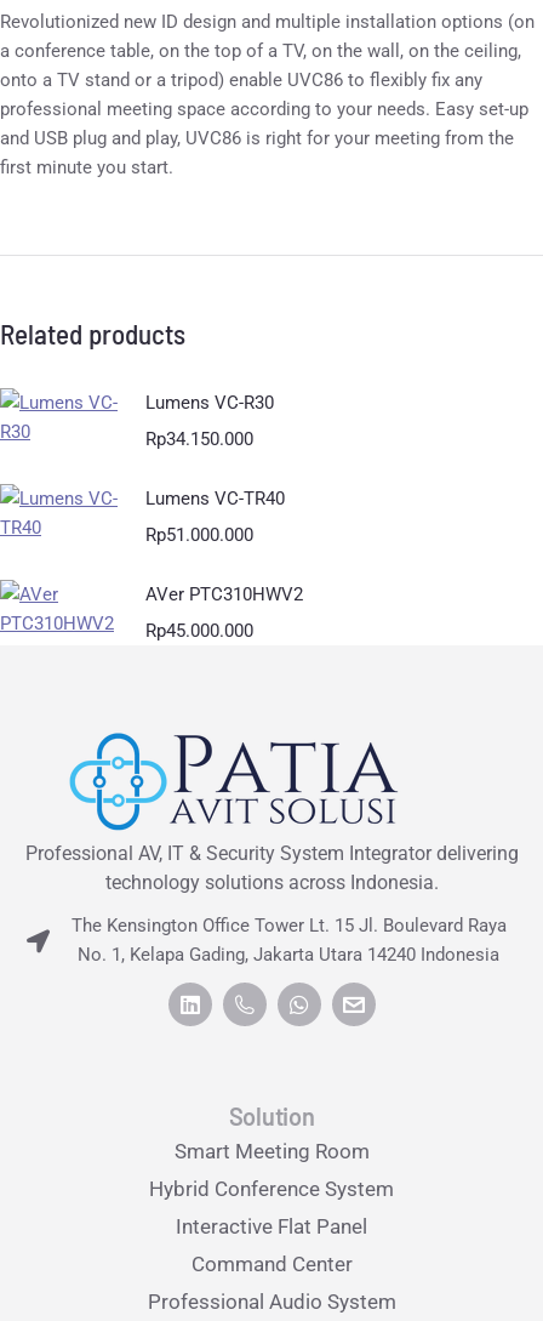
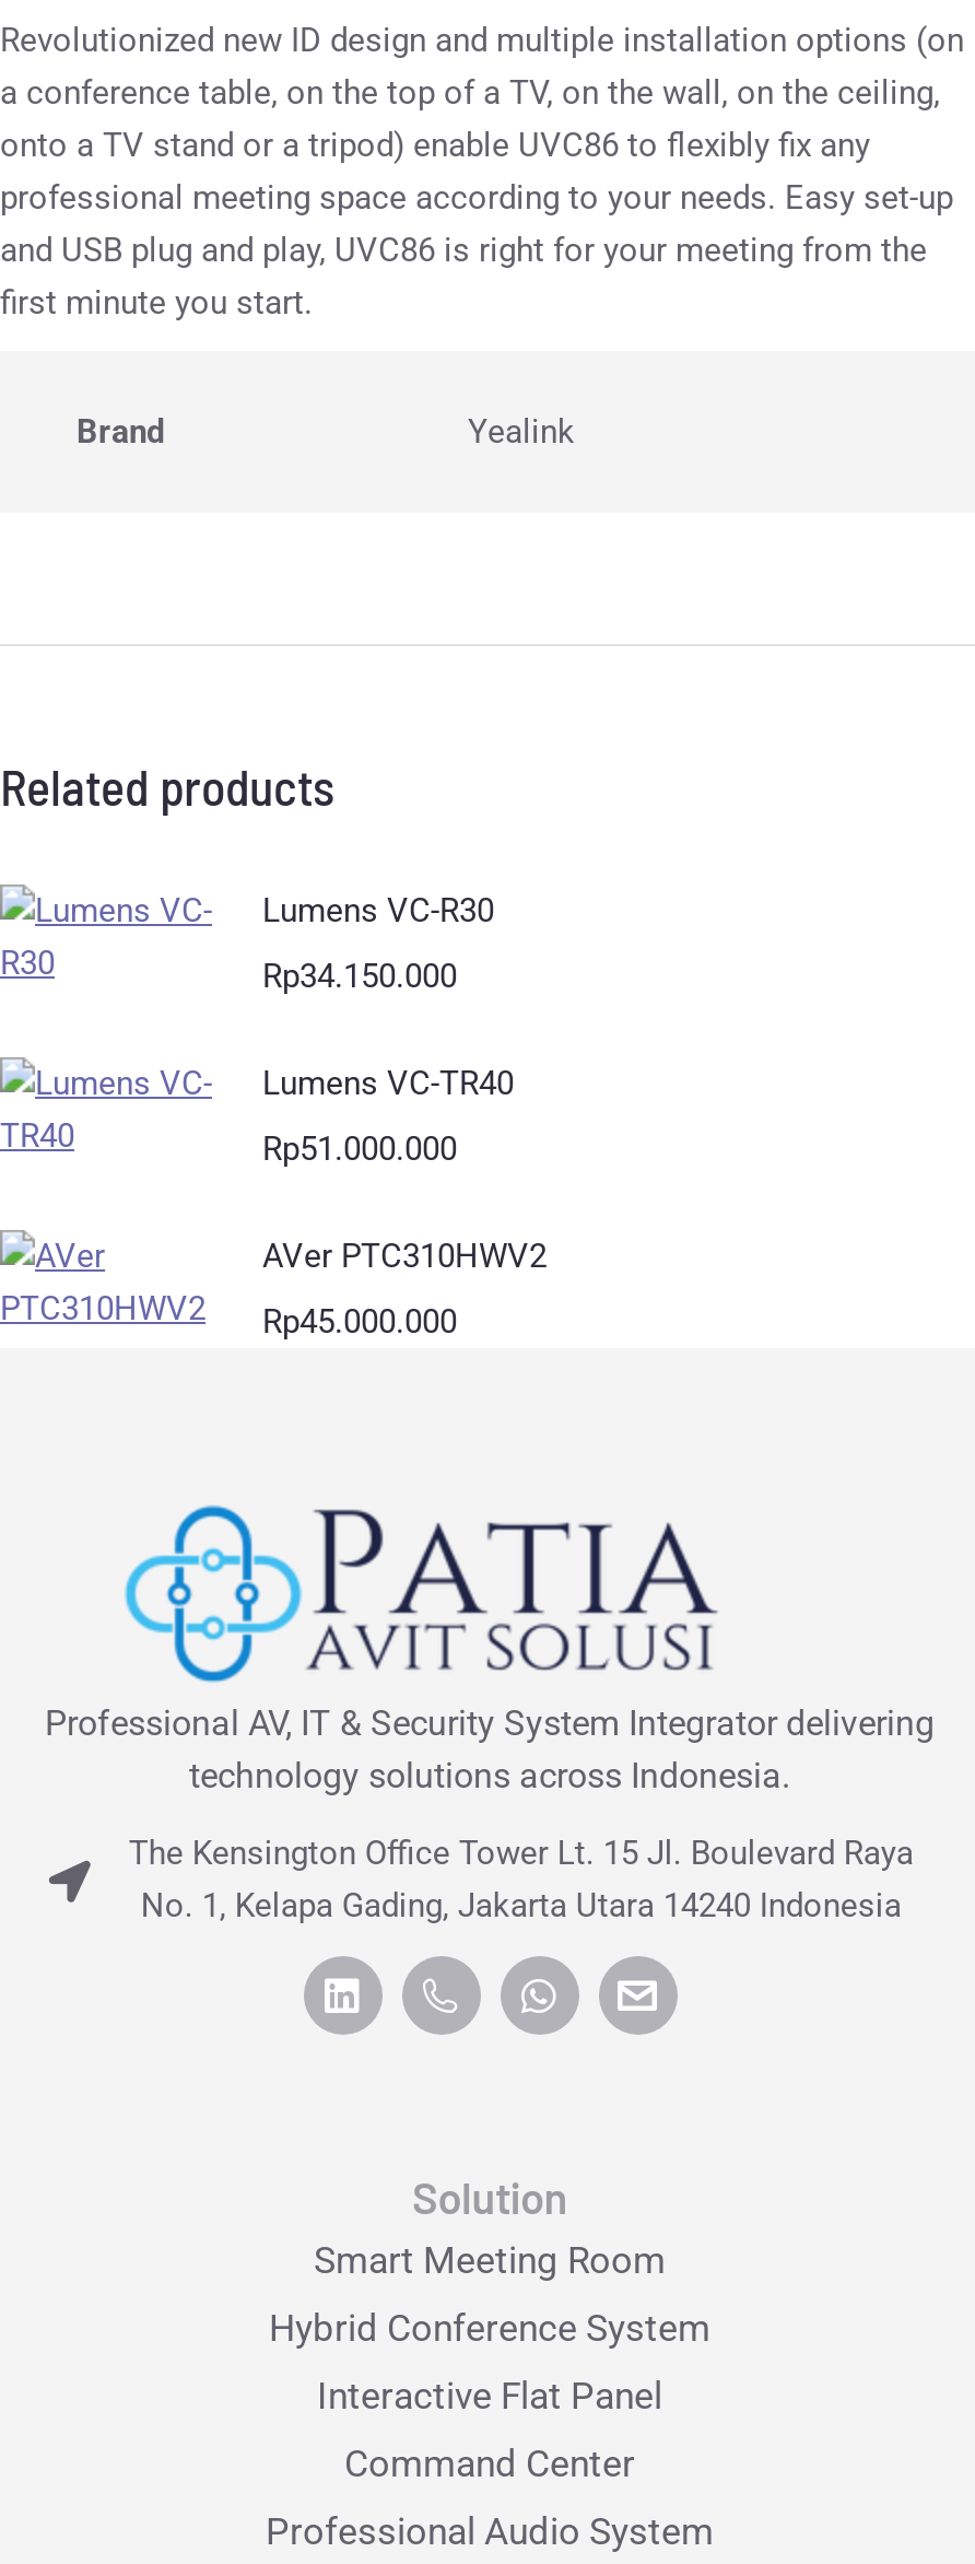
+ Brand
+ Yealink
